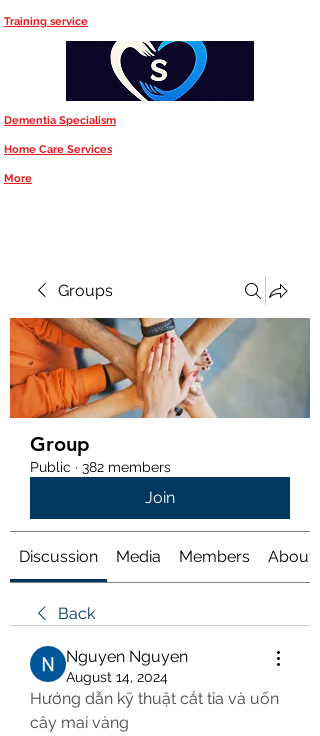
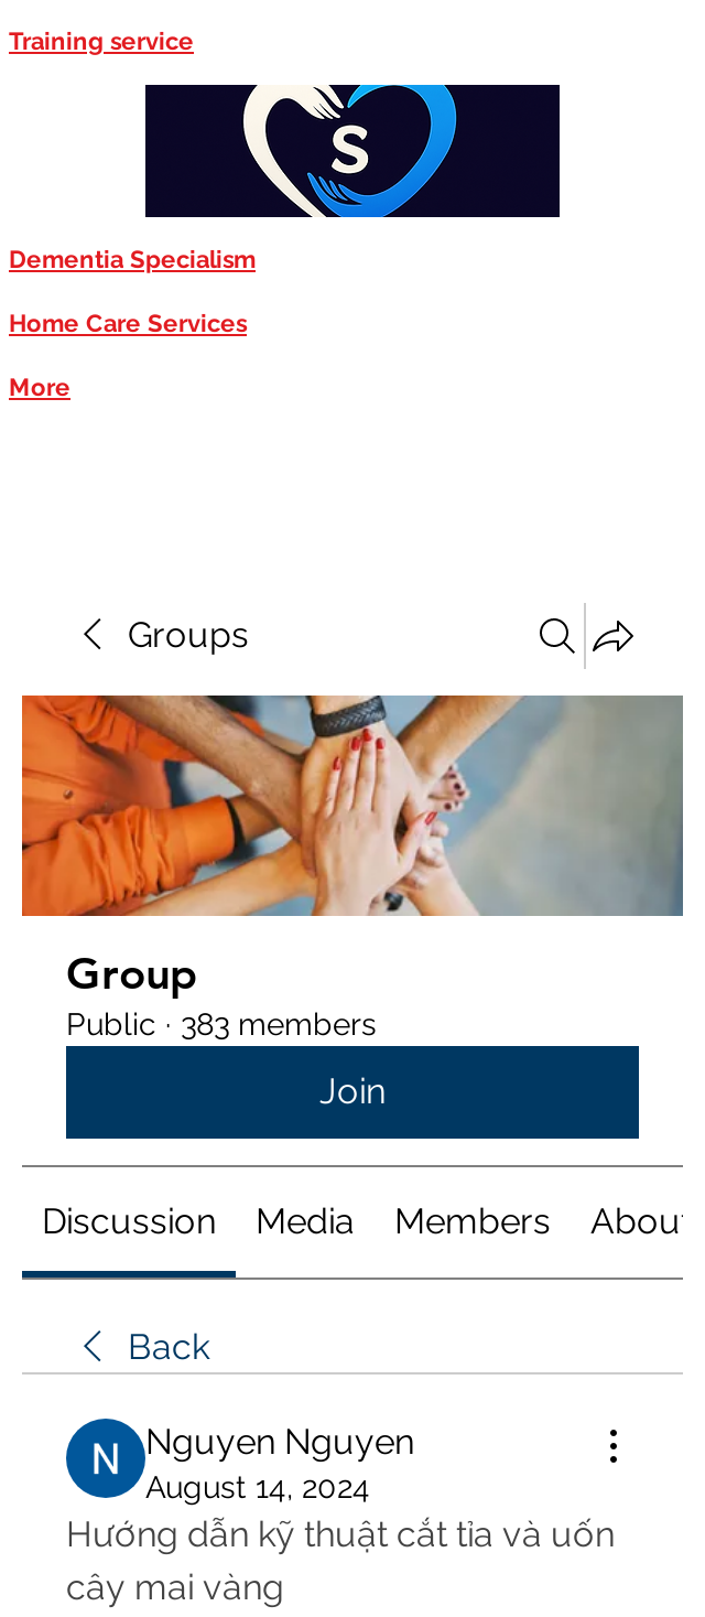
- Public · 382 members
+ Public · 383 members
